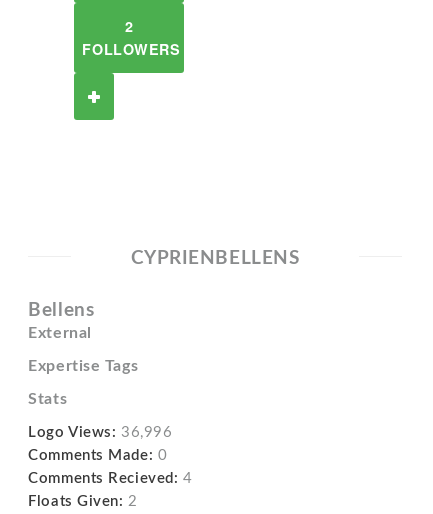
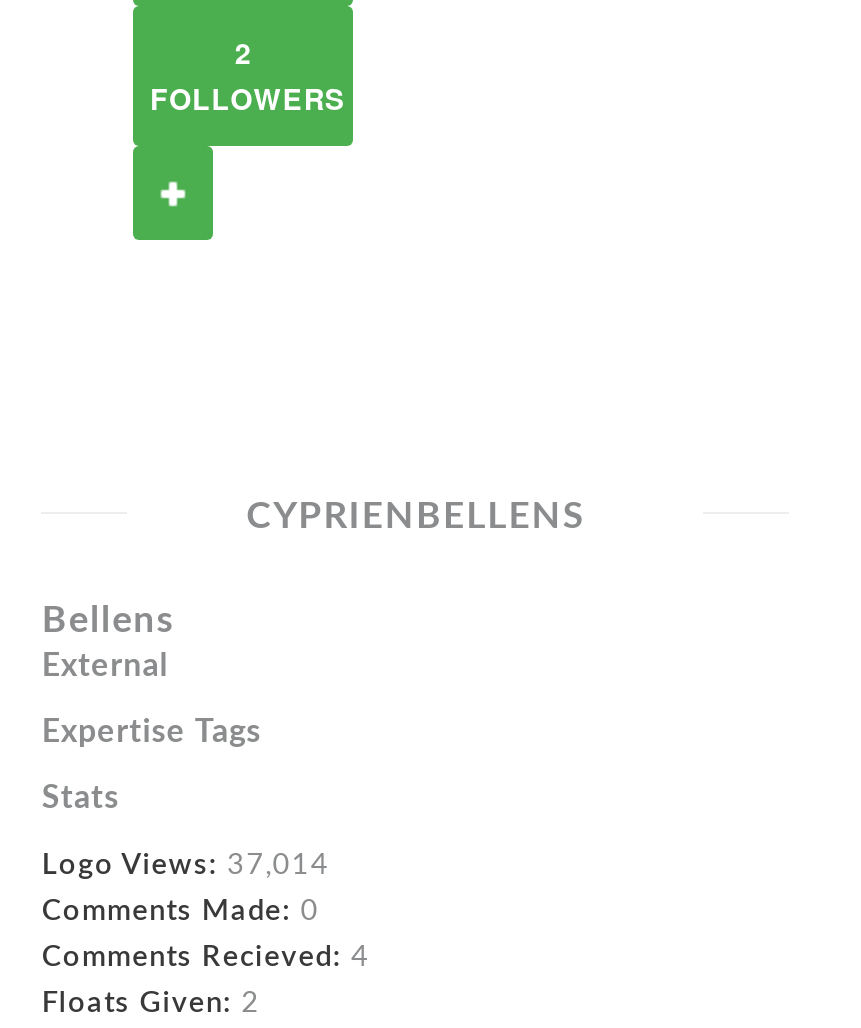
- Logo Views: 36,996
+ Logo Views: 37,014
